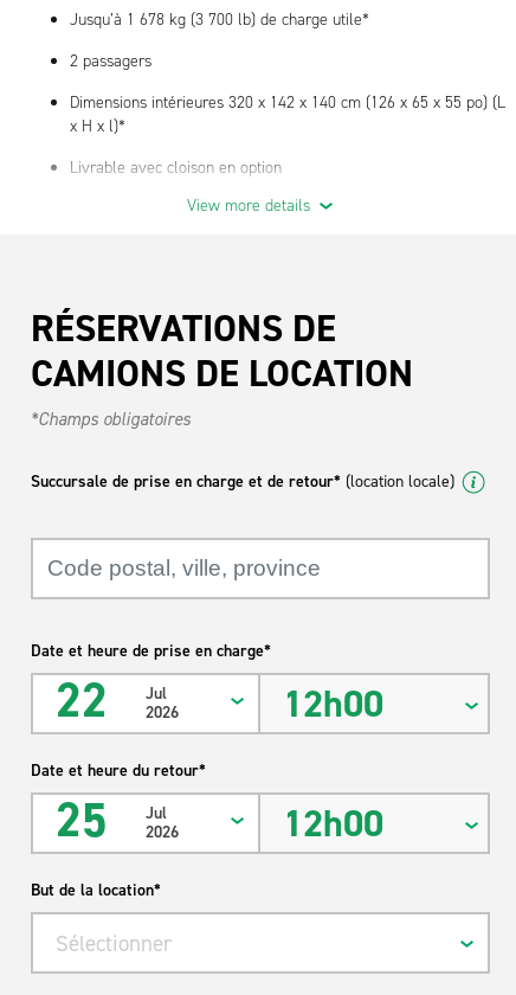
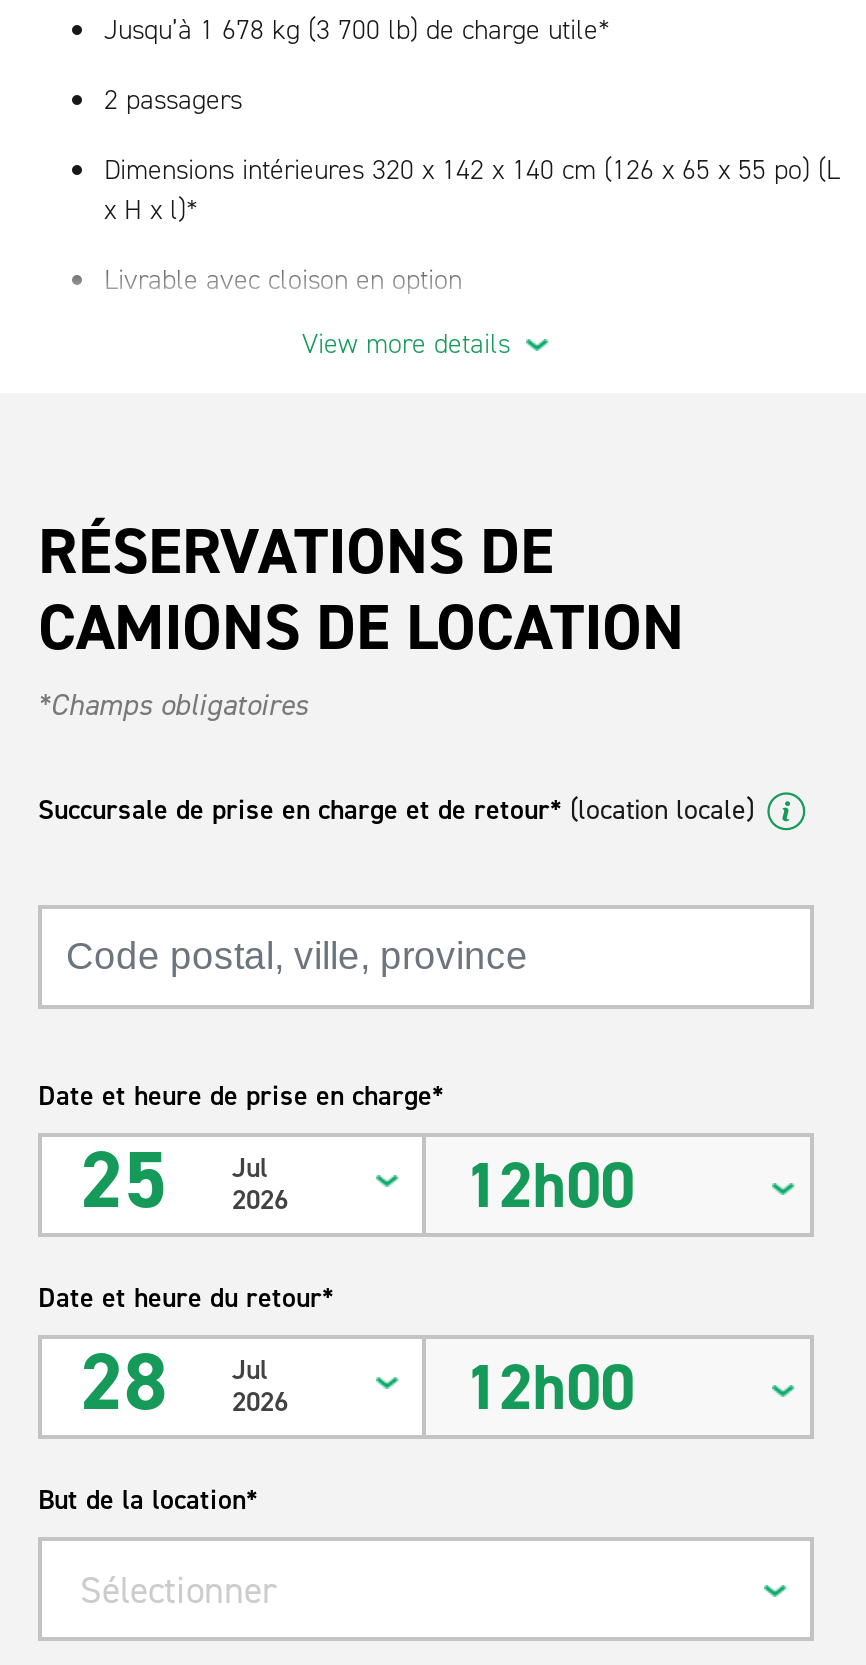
- 22 Jul 2026
+ 25 Jul 2026

- 25 Jul 2026
+ 28 Jul 2026
